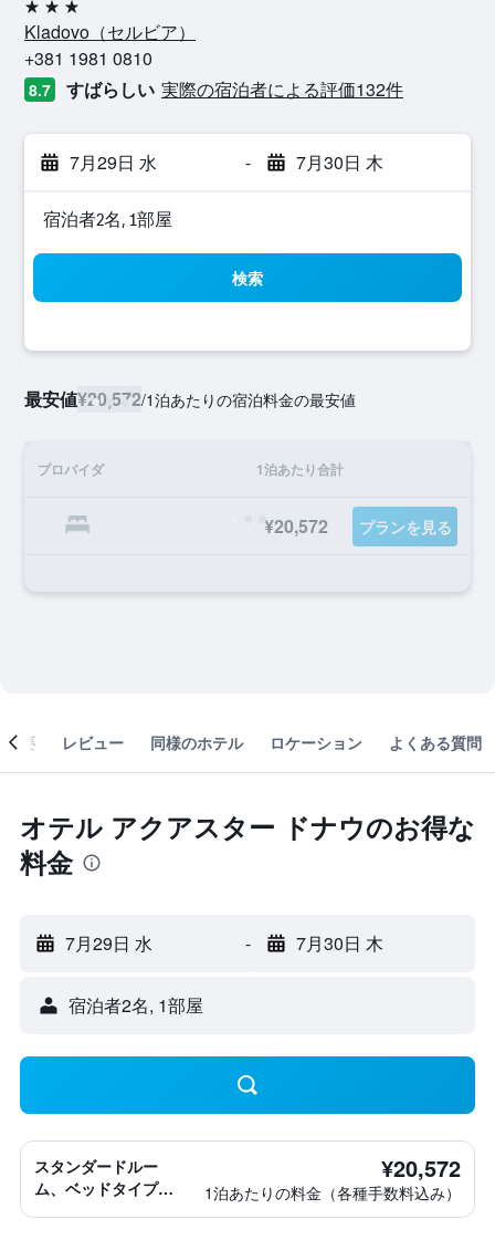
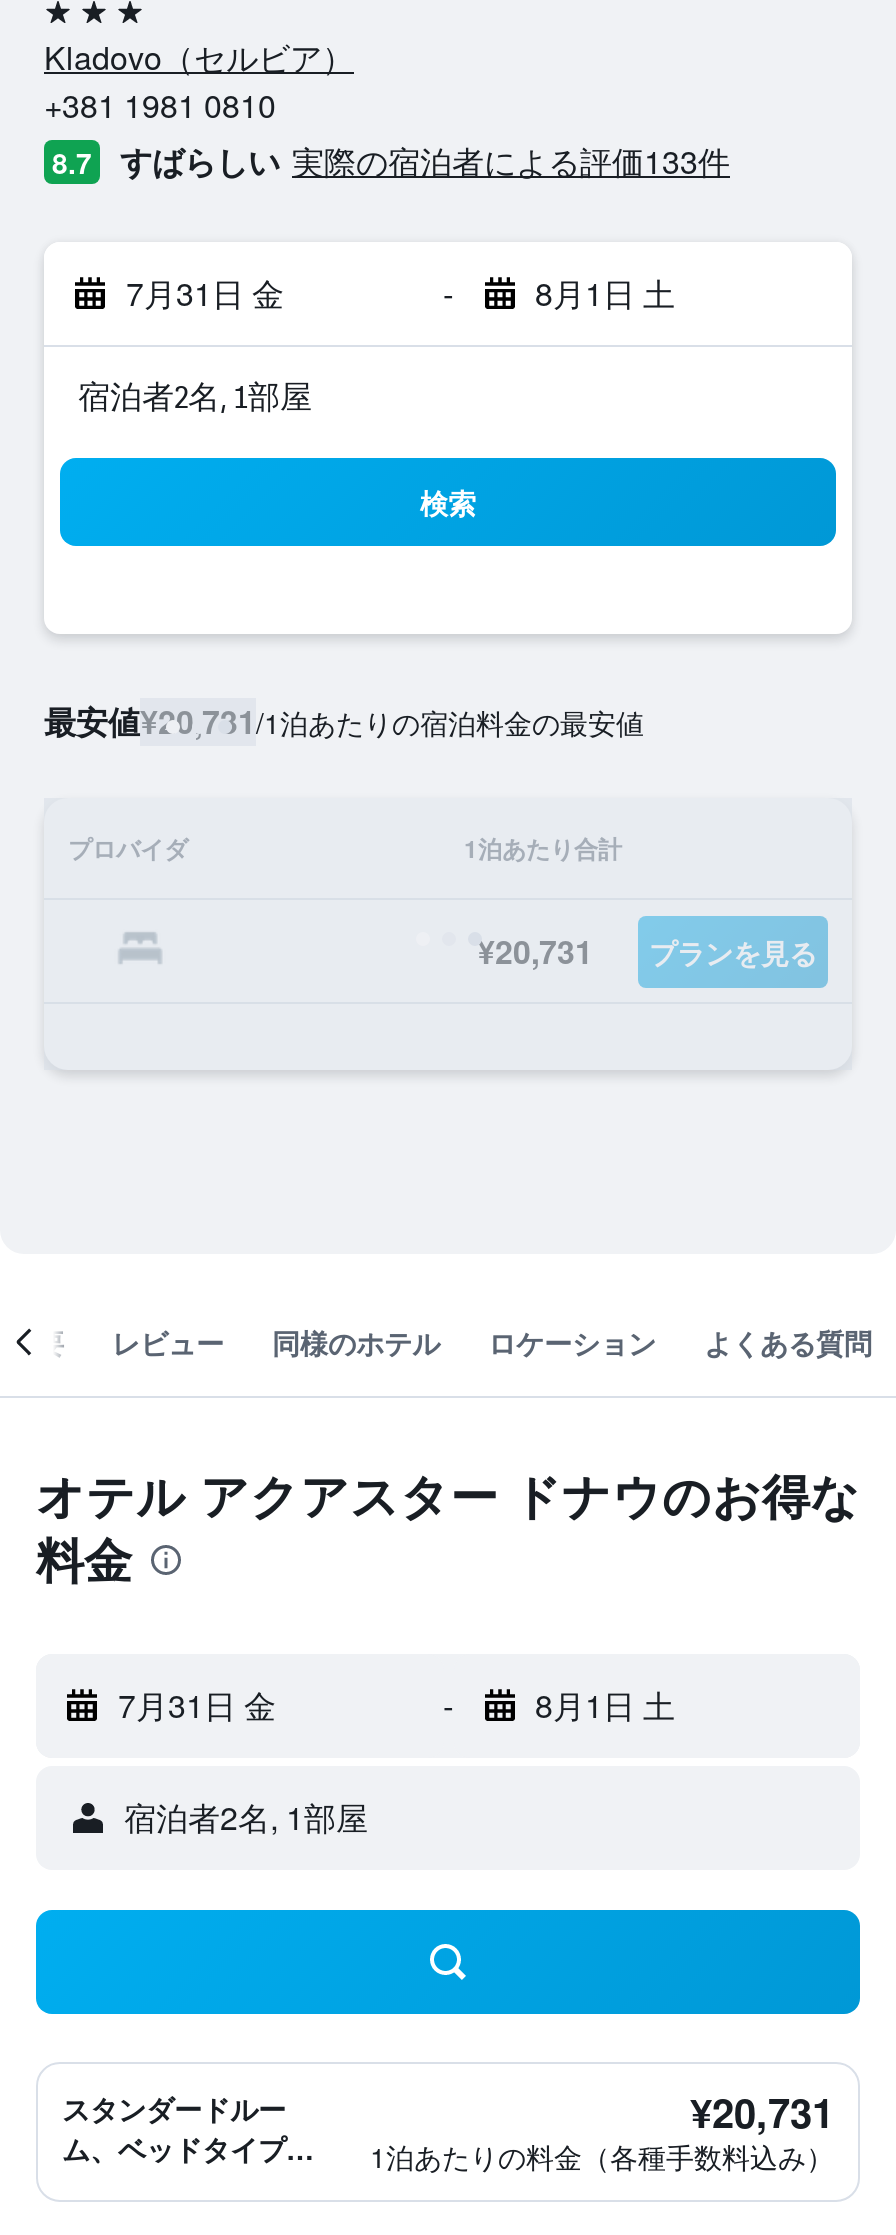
- すばらしい 実際の宿泊者による評価132件
+ すばらしい 実際の宿泊者による評価133件

- 7月29日 水
+ 7月31日 金

- 7月30日 木
+ 8月1日 土

- 最安値¥20,572/1泊あたりの宿泊料金の最安値
+ 最安値¥20,731/1泊あたりの宿泊料金の最安値

- ¥20,572 プランを見る
+ ¥20,731 プランを見る

- 7月29日 水
+ 7月31日 金

- 7月30日 木
+ 8月1日 土

- ¥20,572
+ ¥20,731
